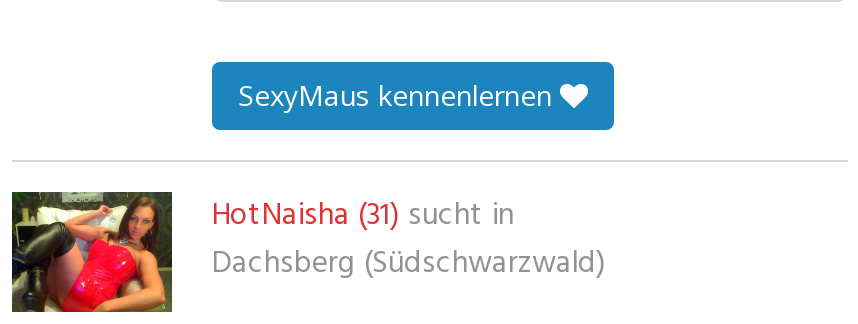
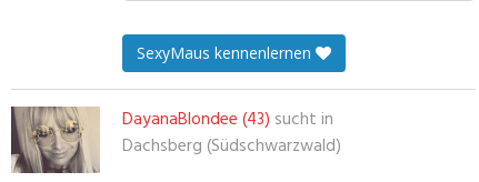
- [image]
- HotNaisha (31) sucht in
+ [image]
+ DayanaBlondee (43) sucht in
